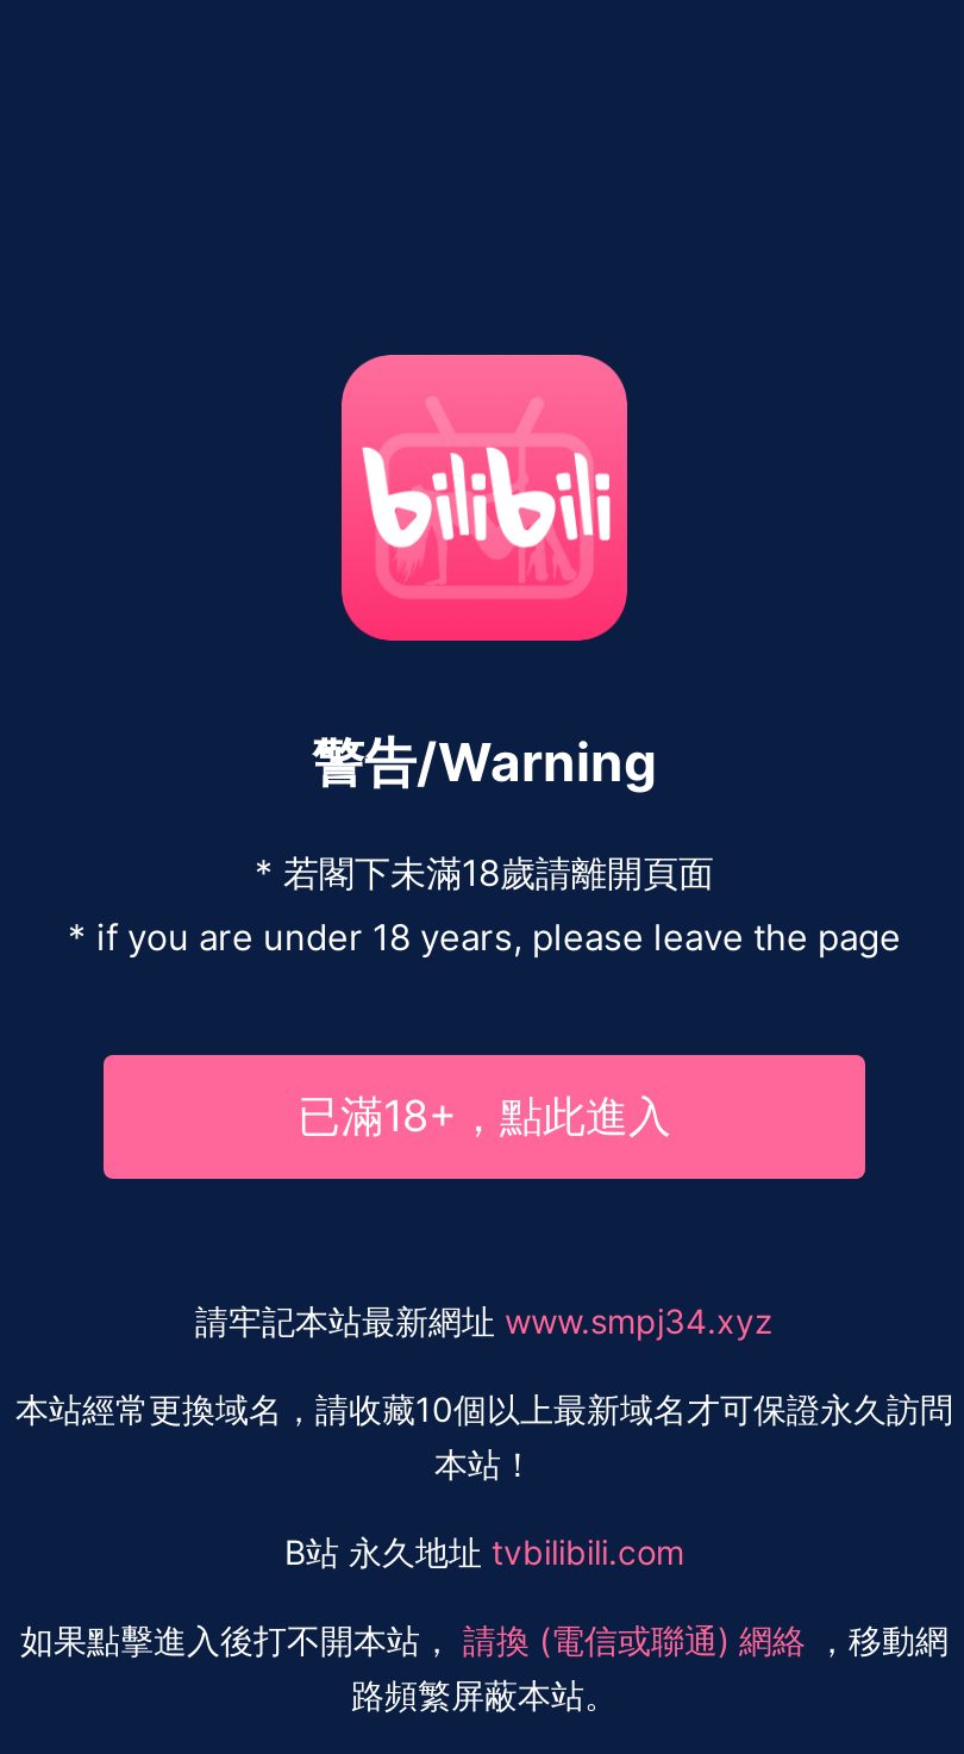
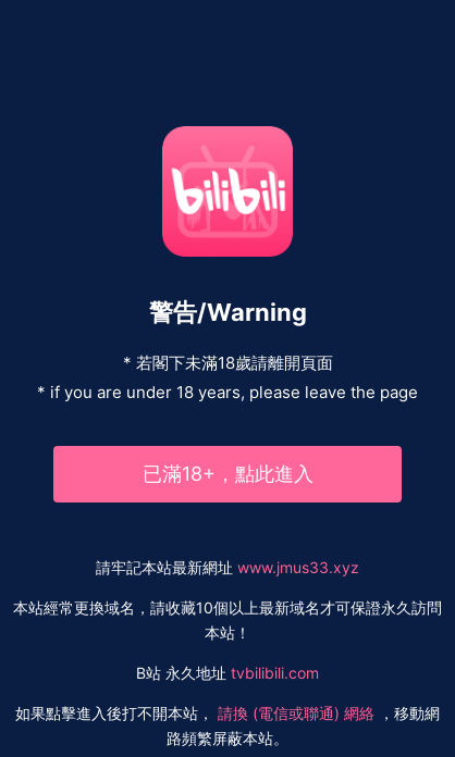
- 請牢記本站最新網址www.smpj34.xyz
+ 請牢記本站最新網址www.jmus33.xyz
